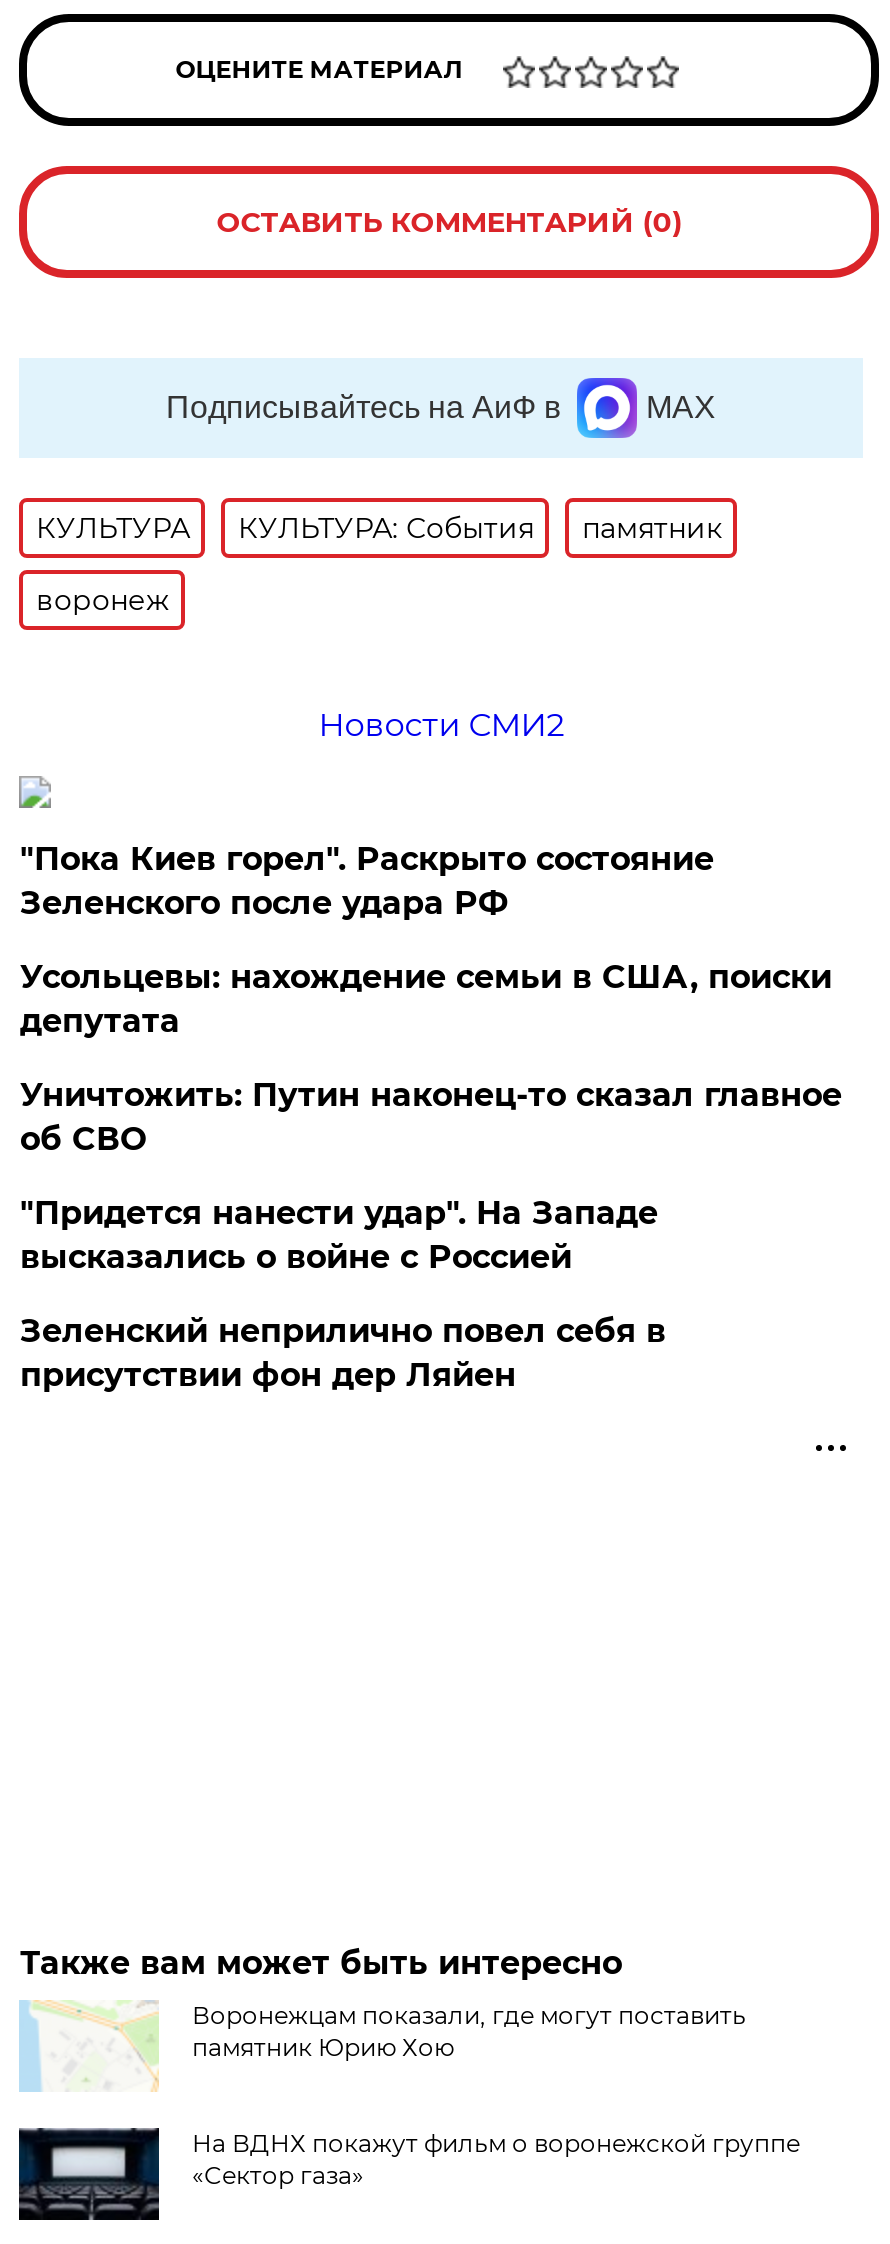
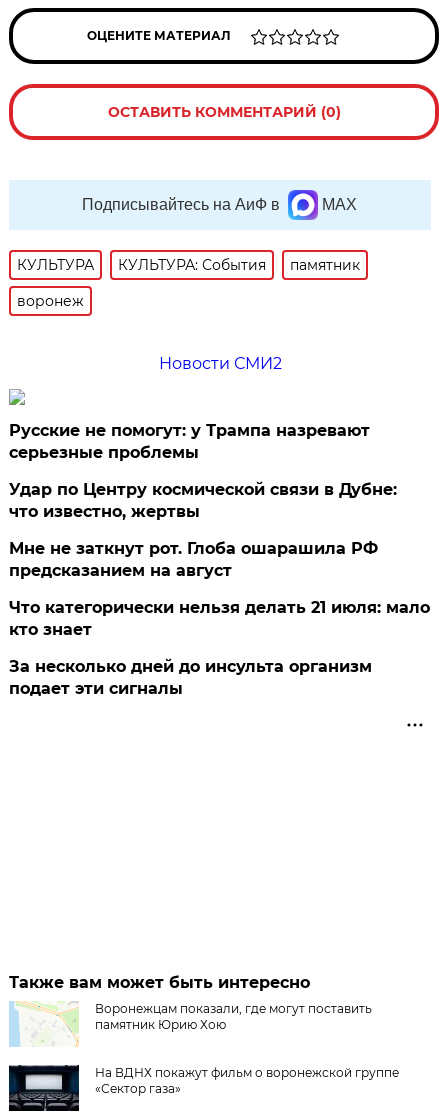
- "Пока Киев горел". Раскрыто состояние
- Зеленского после удара РФ
+ Русские не помогут: у Трампа назревают
+ серьезные проблемы

- Усольцевы: нахождение семьи в США, поиски
- депутата
+ Удар по Центру космической связи в Дубне:
+ что известно, жертвы

- Уничтожить: Путин наконец-то сказал главное
- об СВО
+ Мне не заткнут рот. Глоба ошарашила РФ
+ предсказанием на август

- "Придется нанести удар". На Западе
- высказались о войне с Россией
+ Что категорически нельзя делать 21 июля: мало
+ кто знает

- Зеленский неприлично повел cебя в
- присутствии фон дер Ляйен
+ За несколько дней до инсульта организм
+ подает эти сигналы
